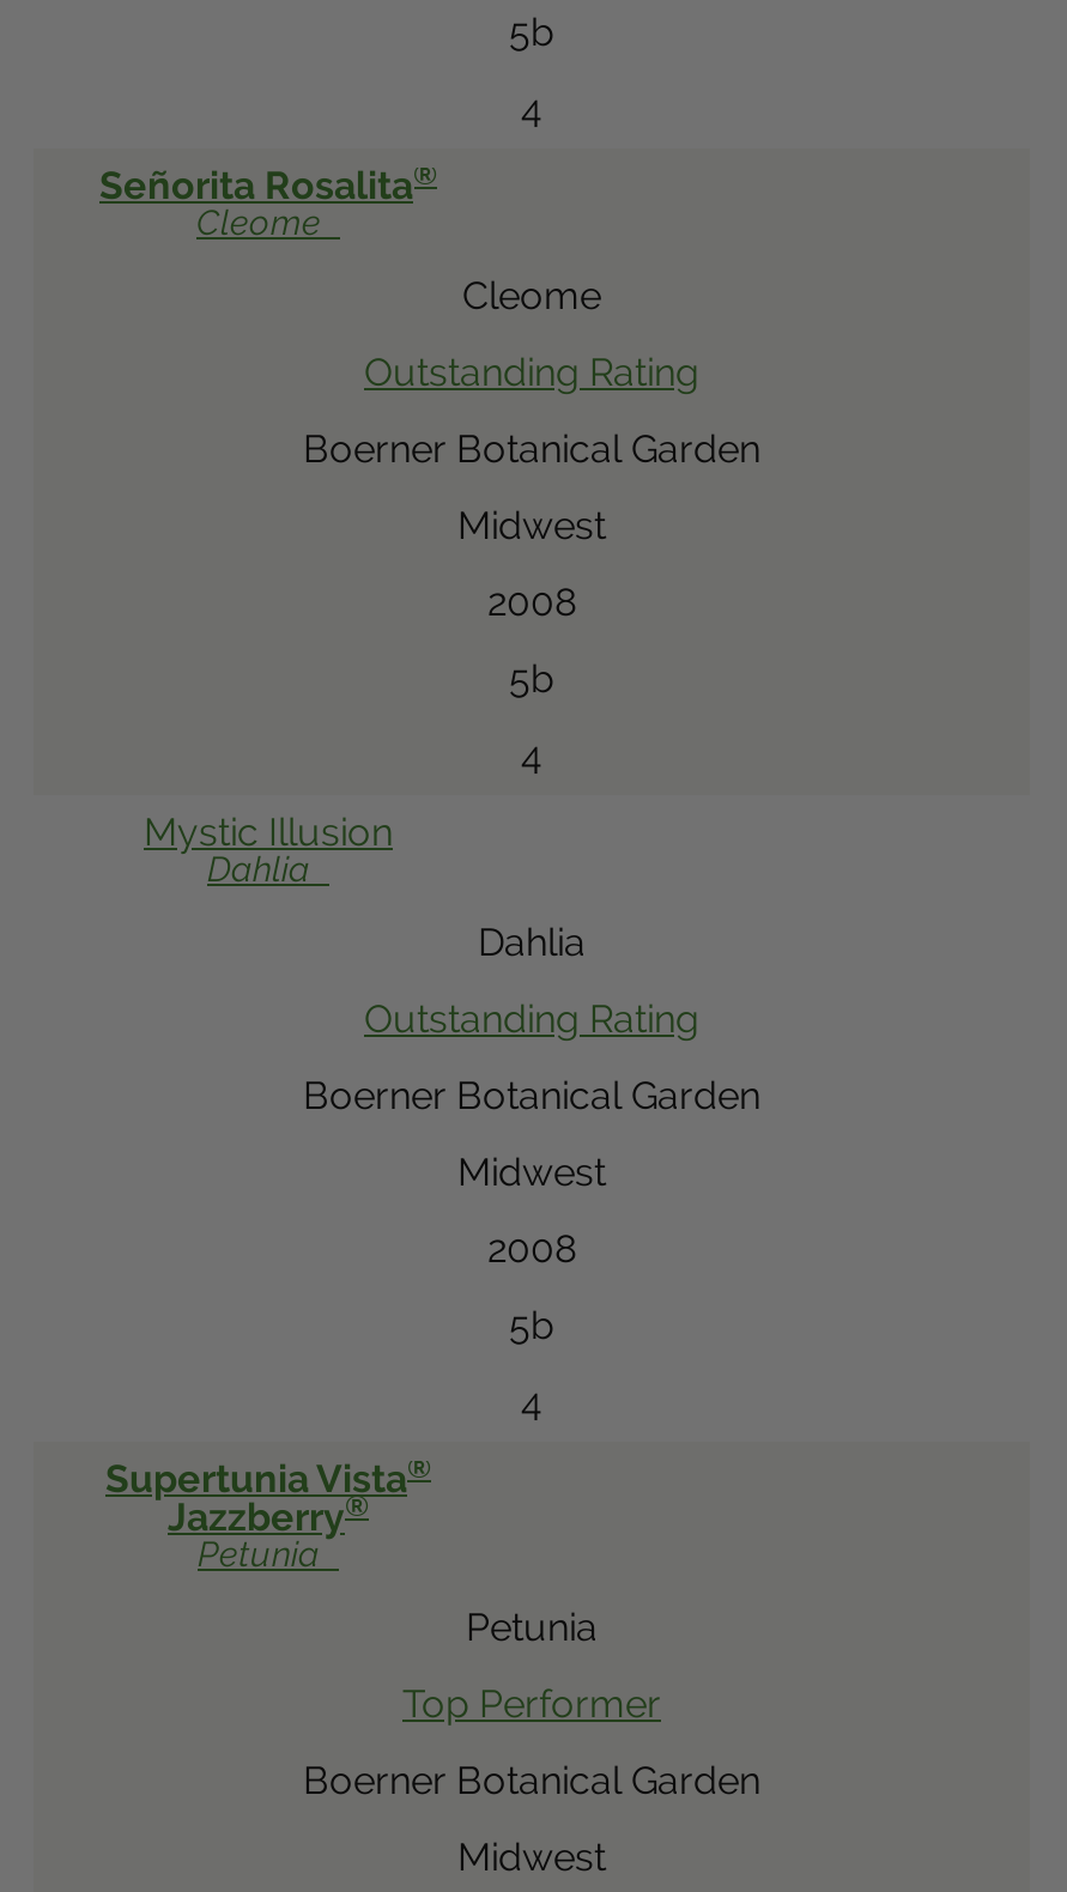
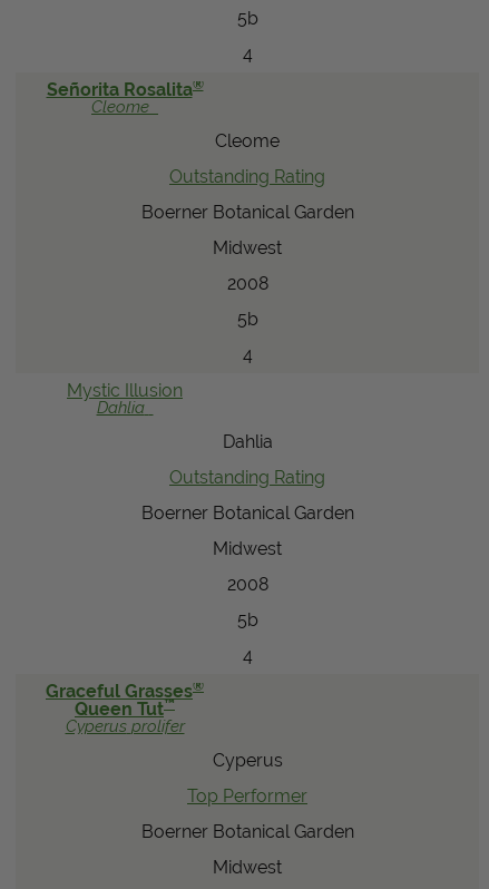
- Supertunia Vista®
- Jazzberry®
- Petunia
+ Graceful Grasses®
+ Queen Tut™
+ Cyperus prolifer

- Petunia
+ Cyperus
